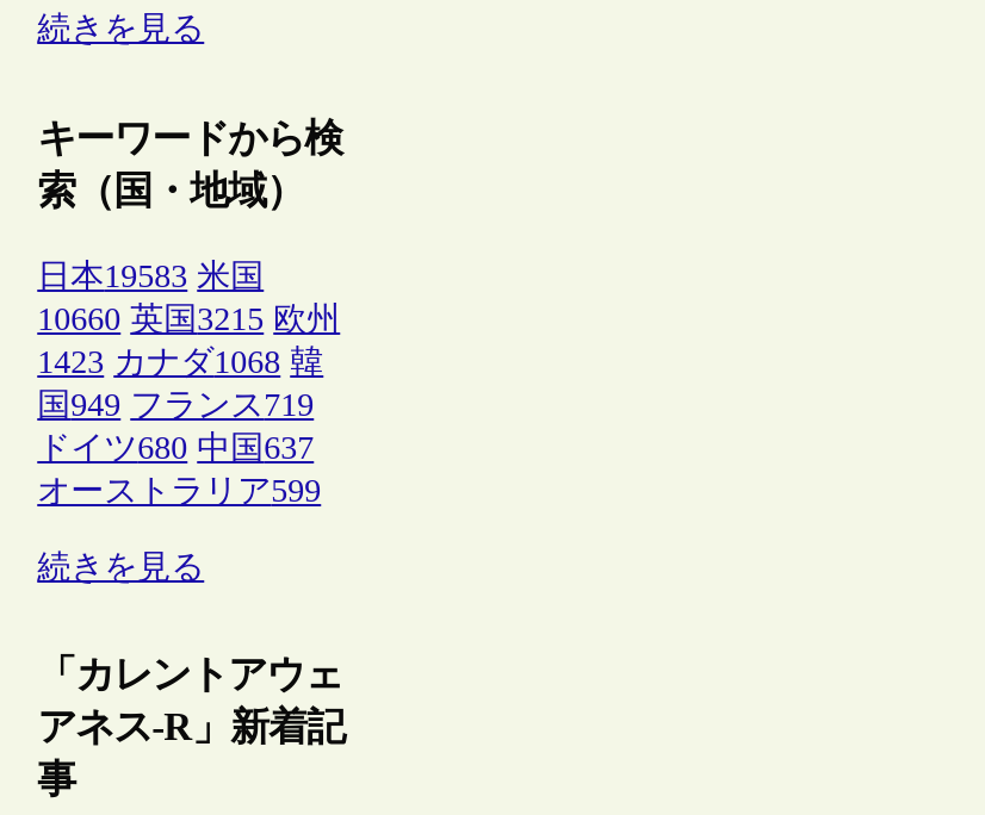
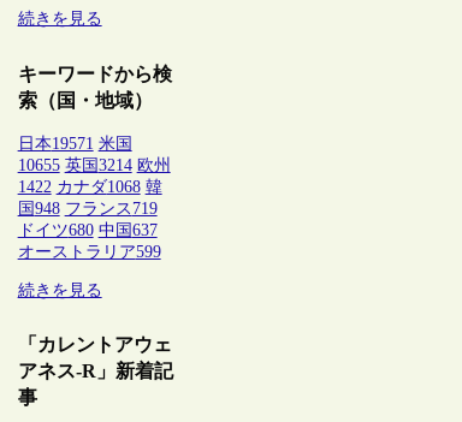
- 日本19583 米国
+ 日本19571 米国

- 10660 英国3215 欧州
+ 10655 英国3214 欧州

- 1423 カナダ1068 韓
+ 1422 カナダ1068 韓

- 国949 フランス719
+ 国948 フランス719
